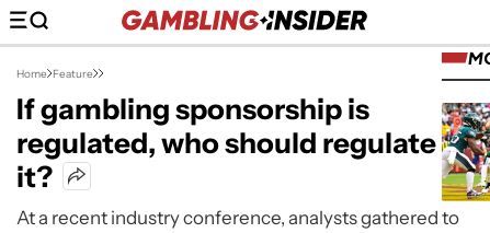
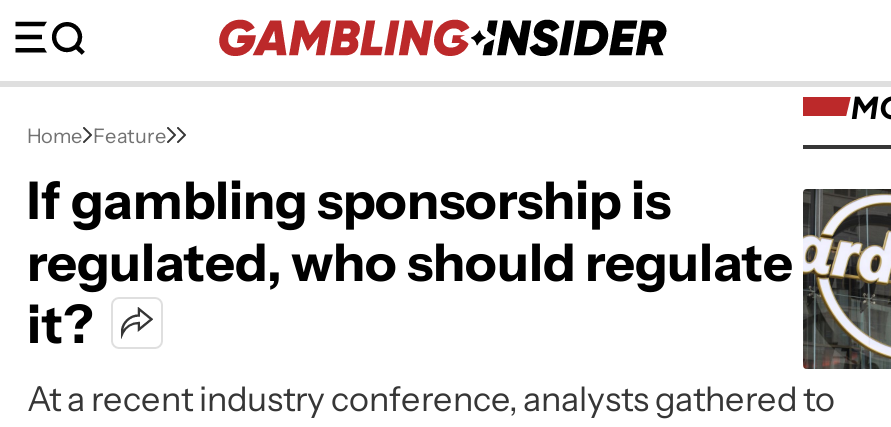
- [image]
+ [image]
